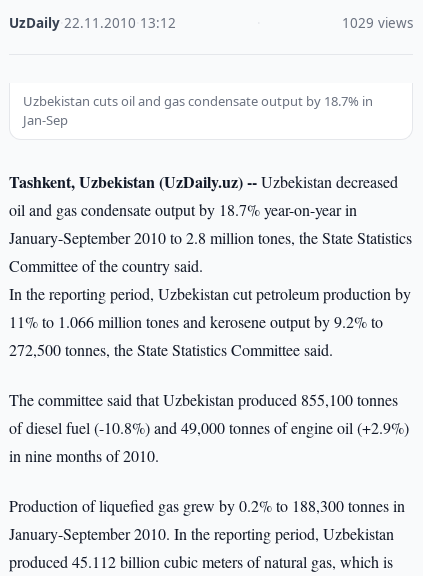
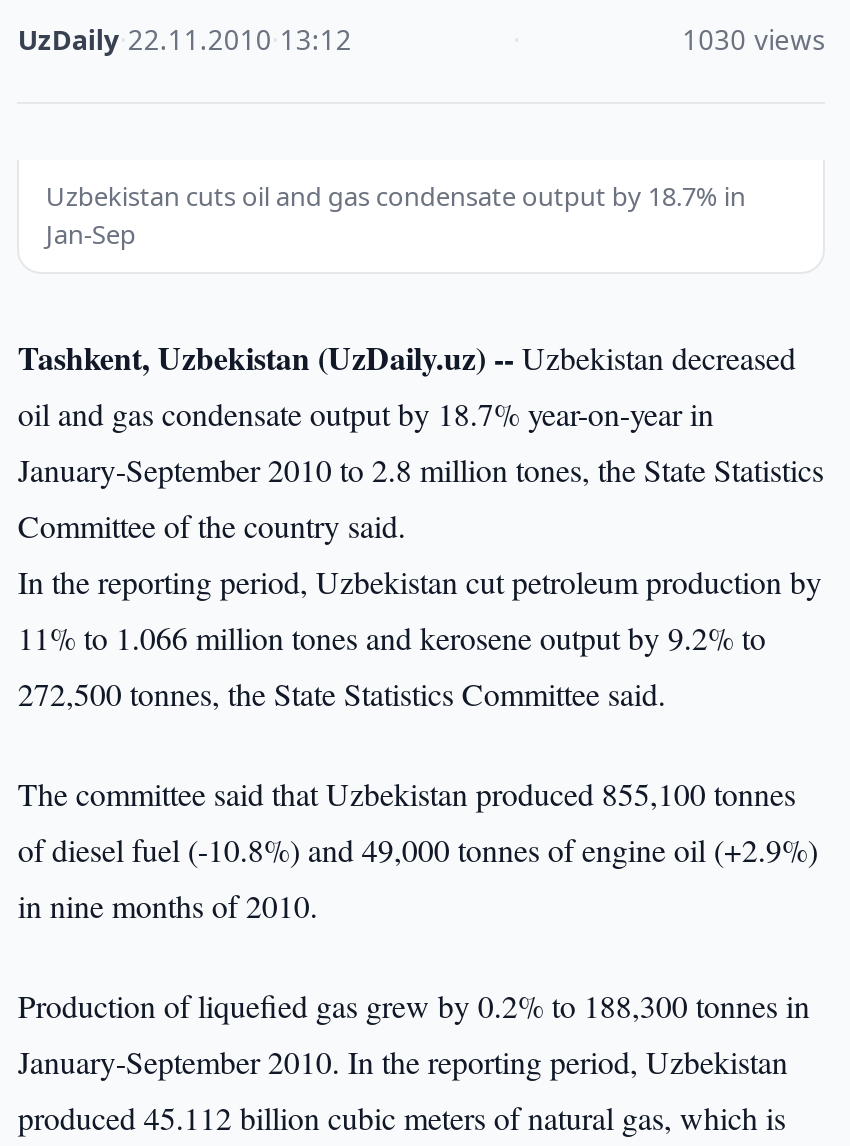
- 1029 views
+ 1030 views
